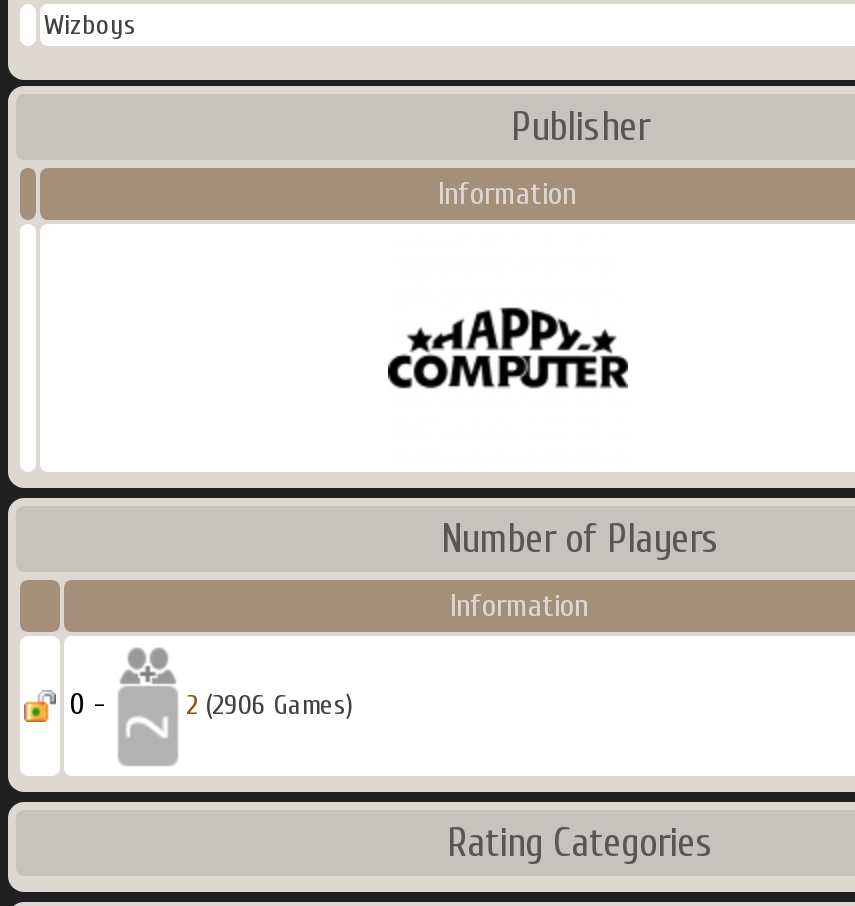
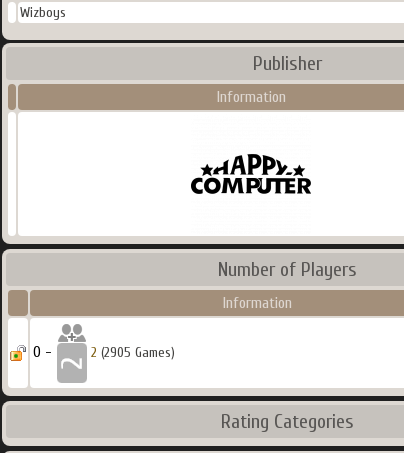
- 2 (2906 Games)
+ 2 (2905 Games)
